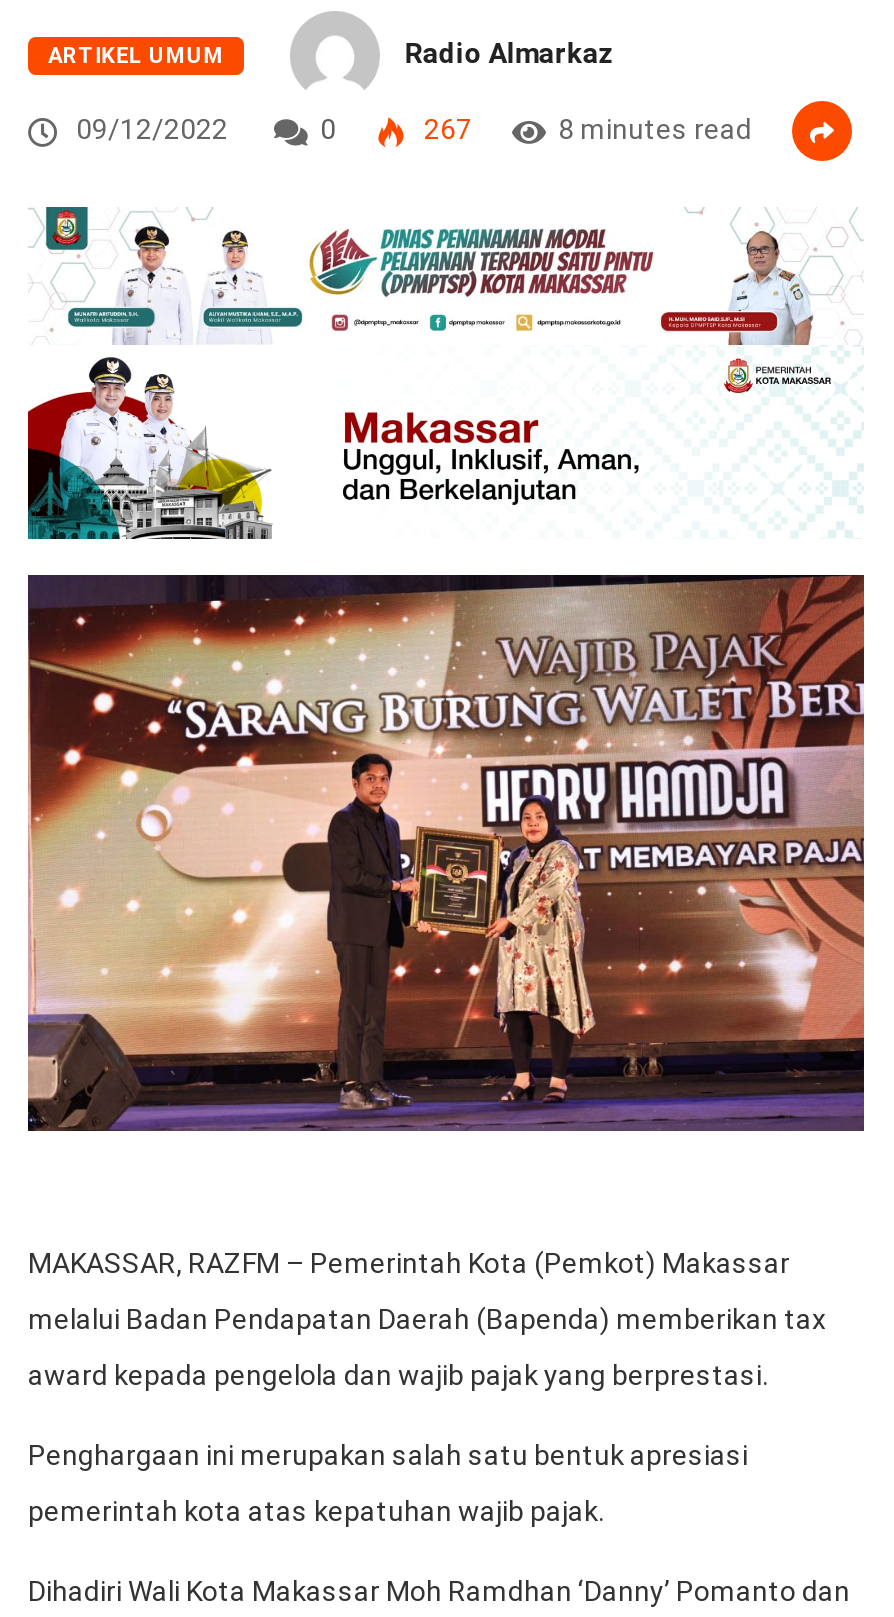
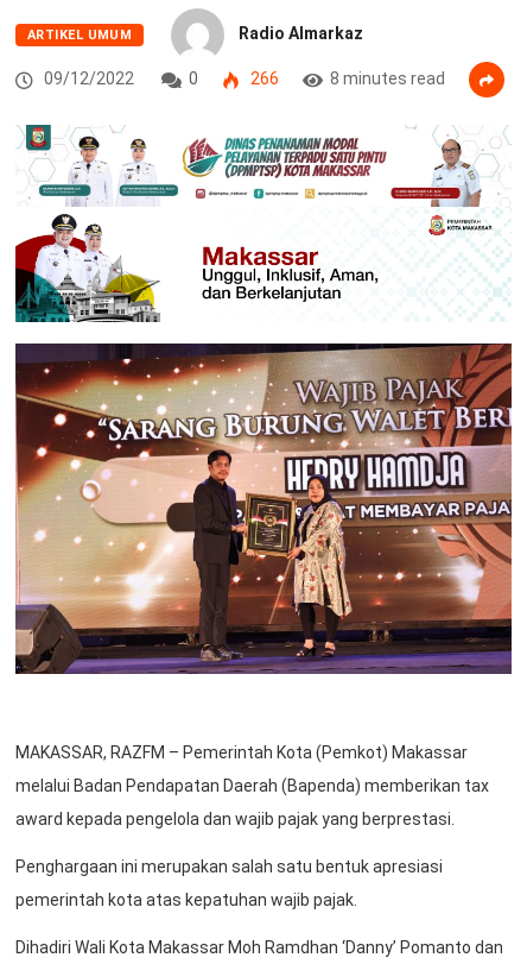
- 267
+ 266
